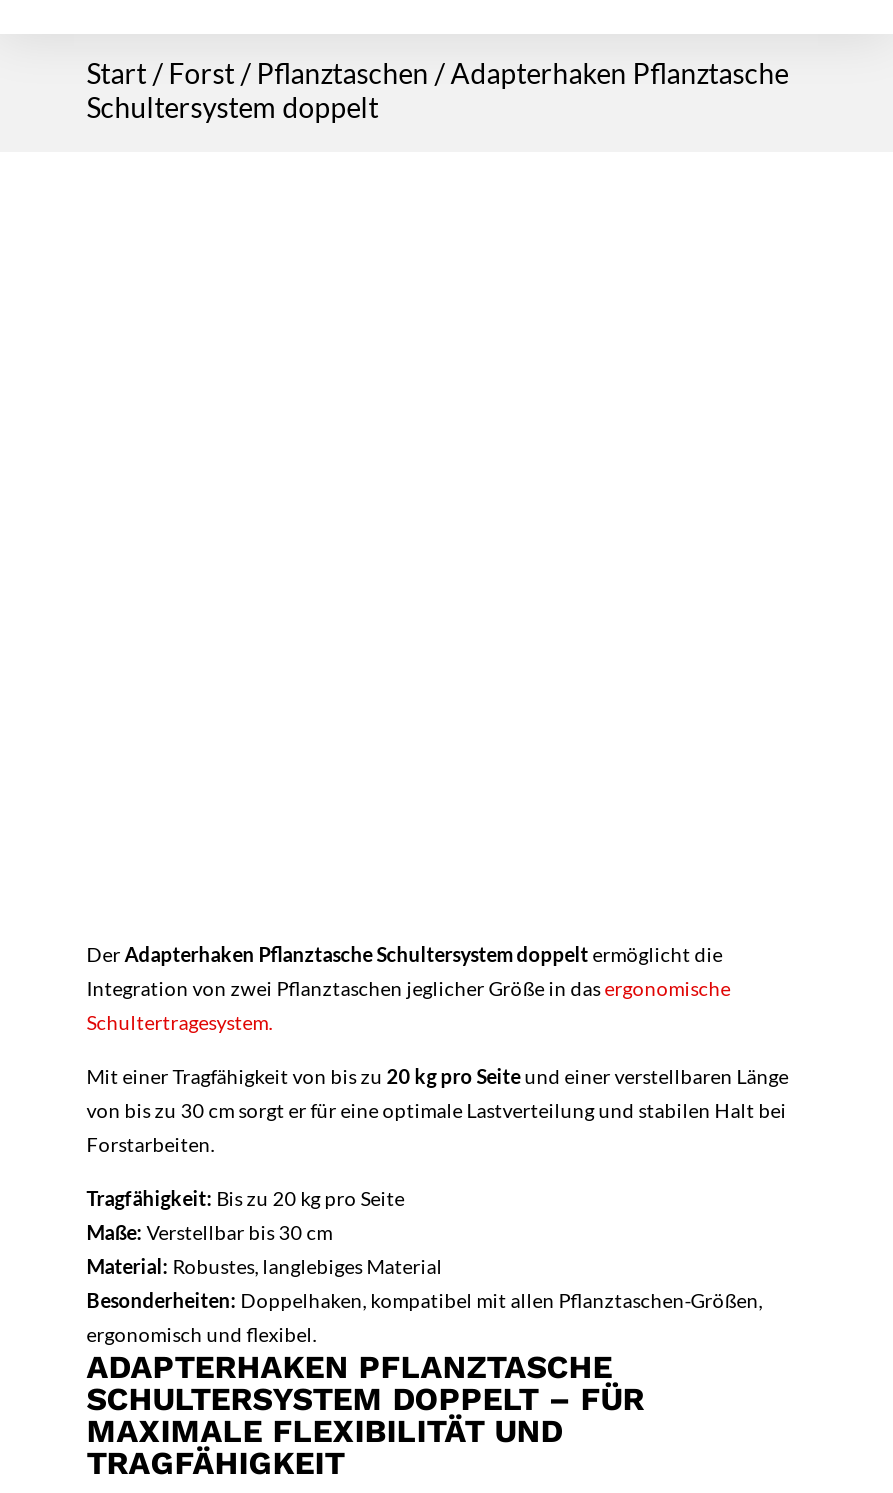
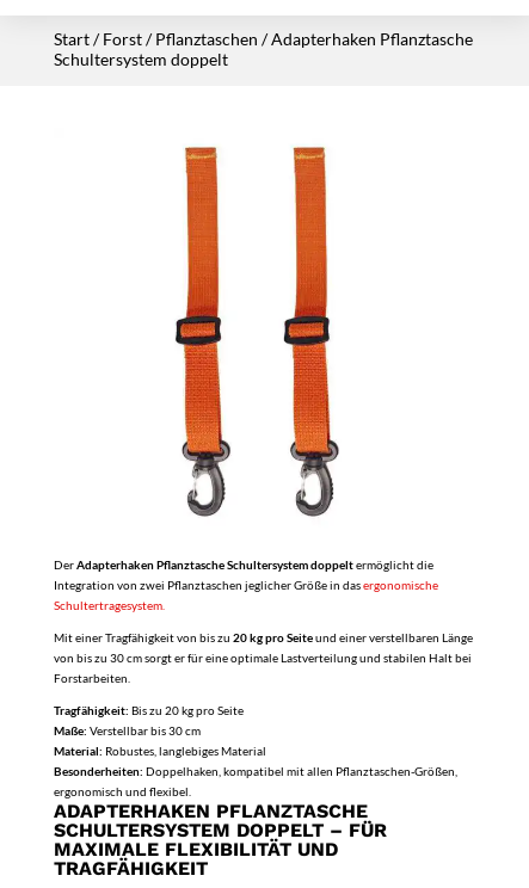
+ [image]

+ [image]
